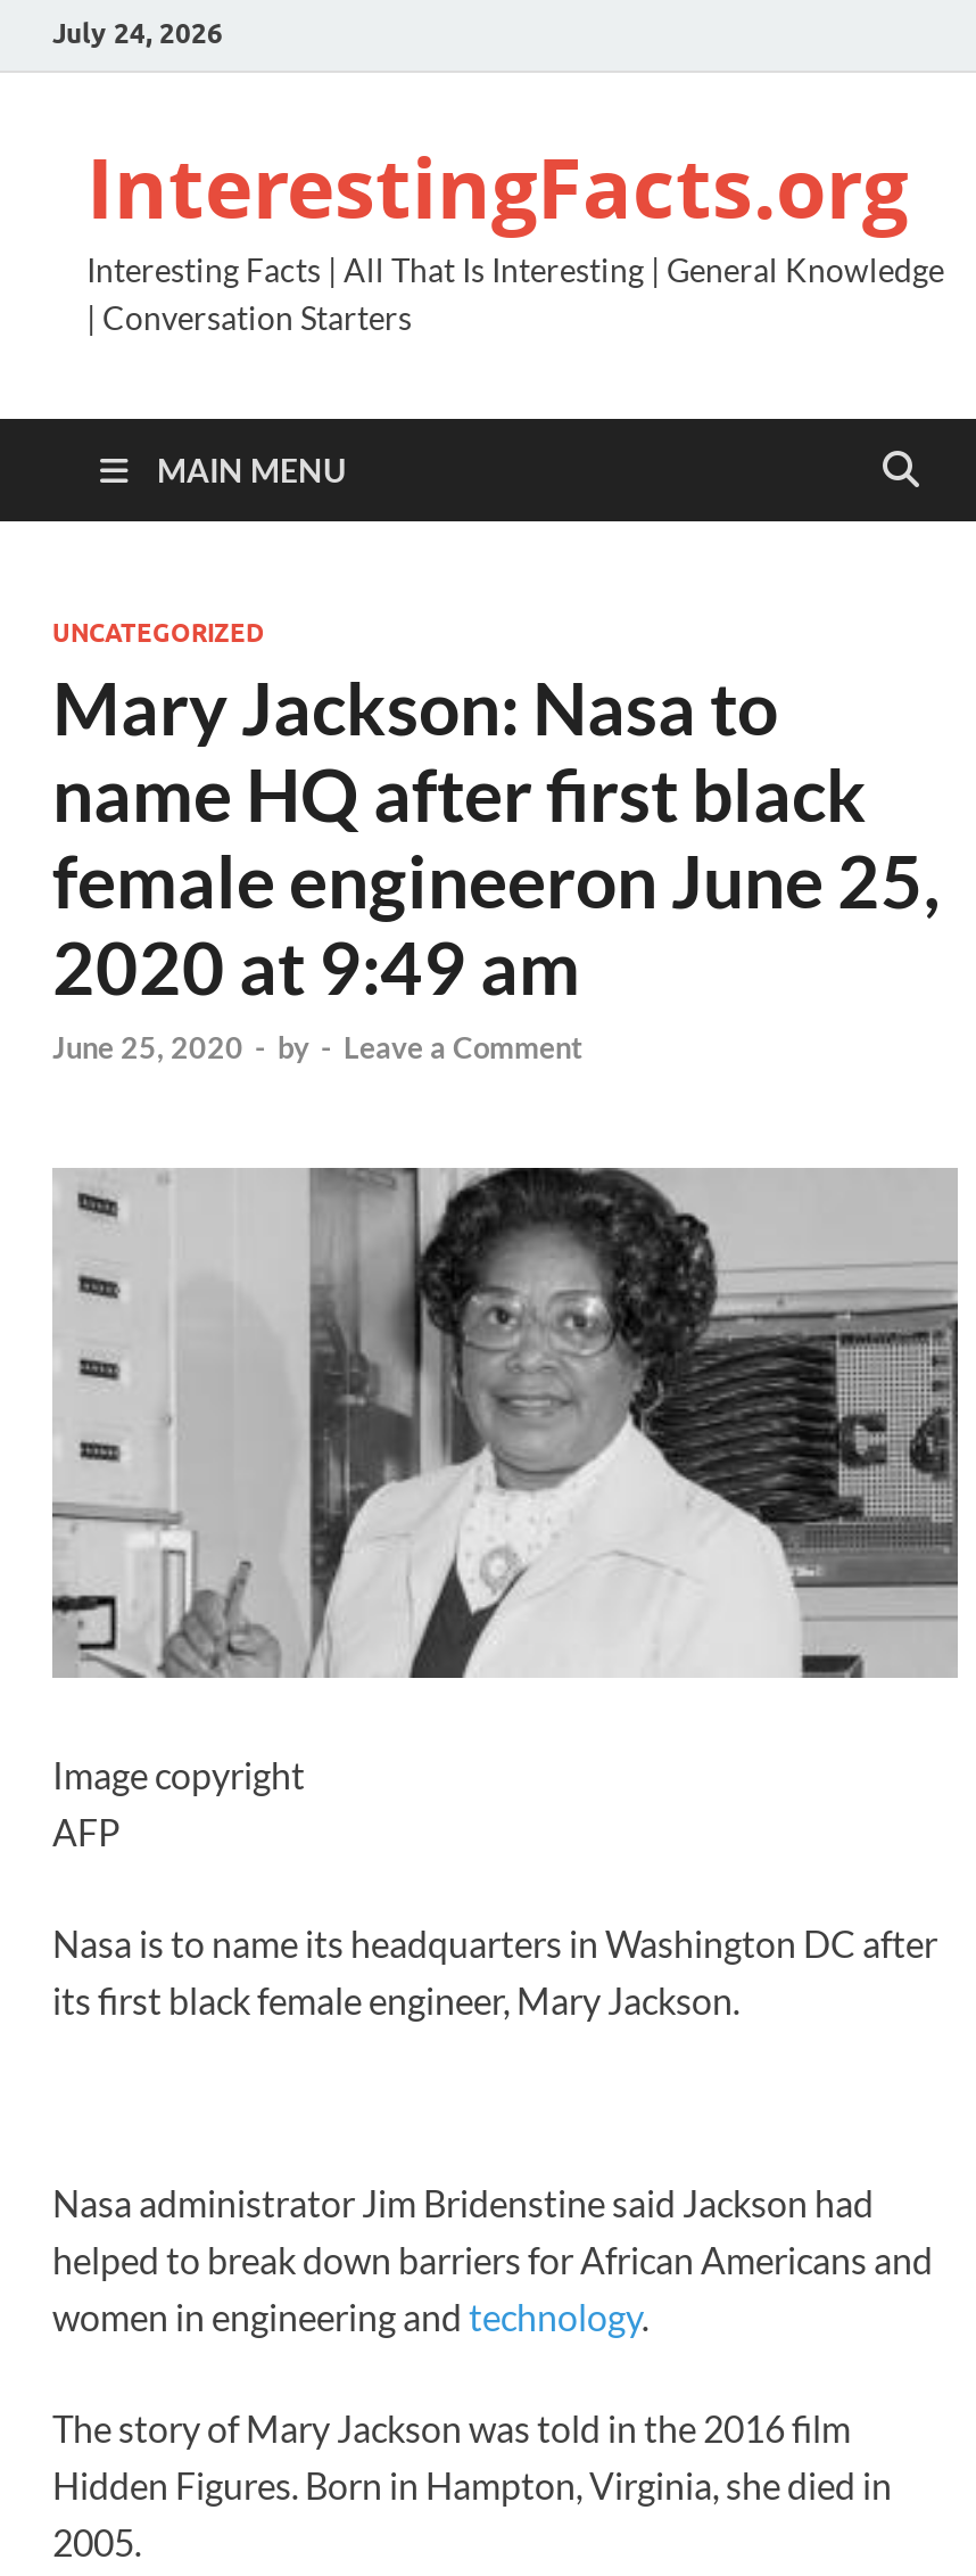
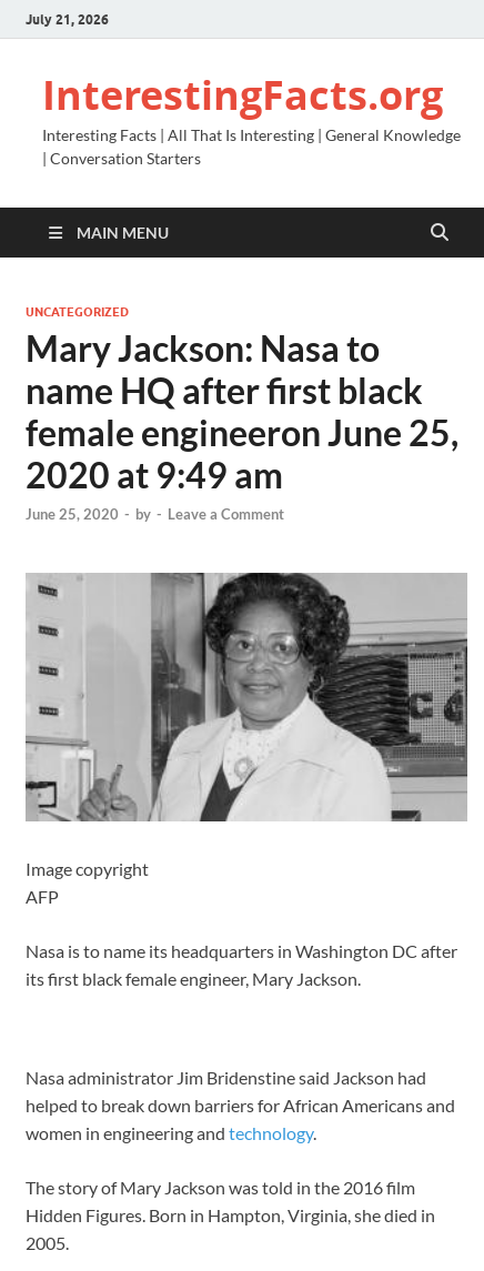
- July 24, 2026
+ July 21, 2026
